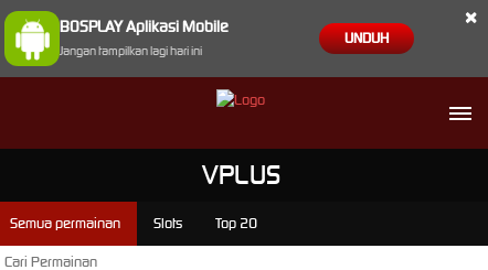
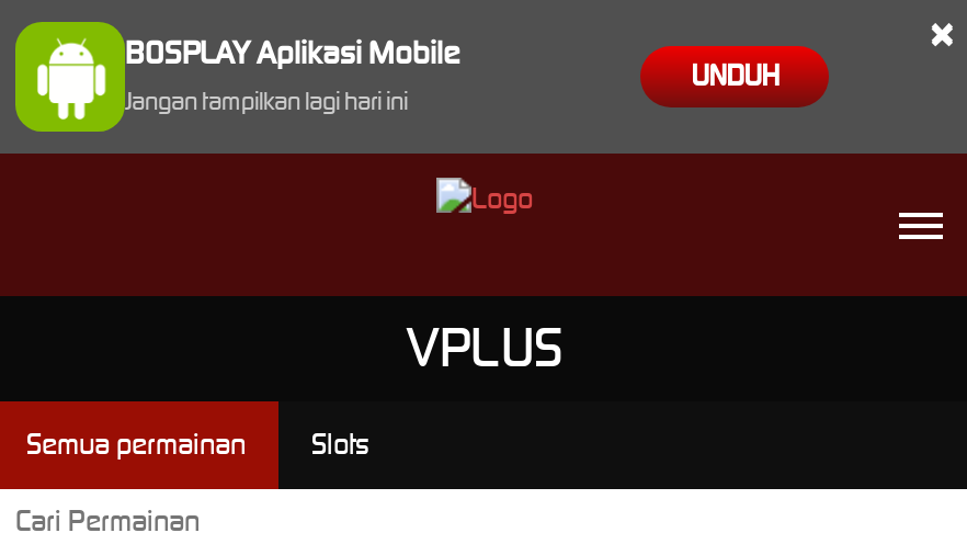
- Top 20
